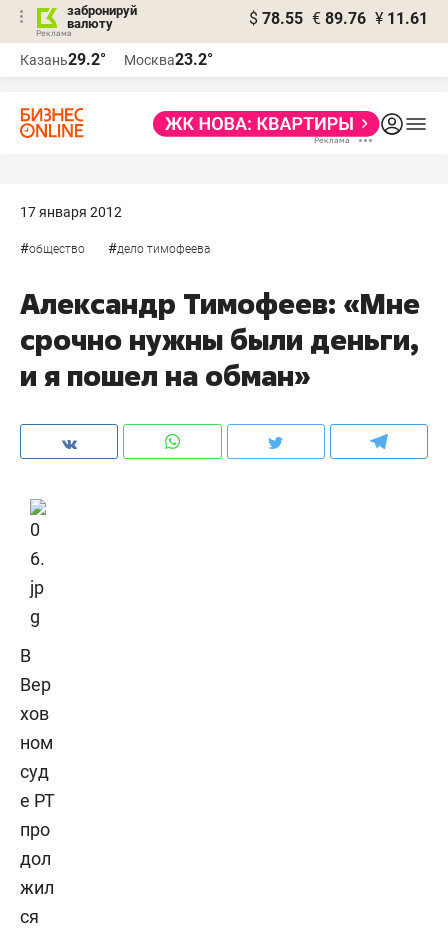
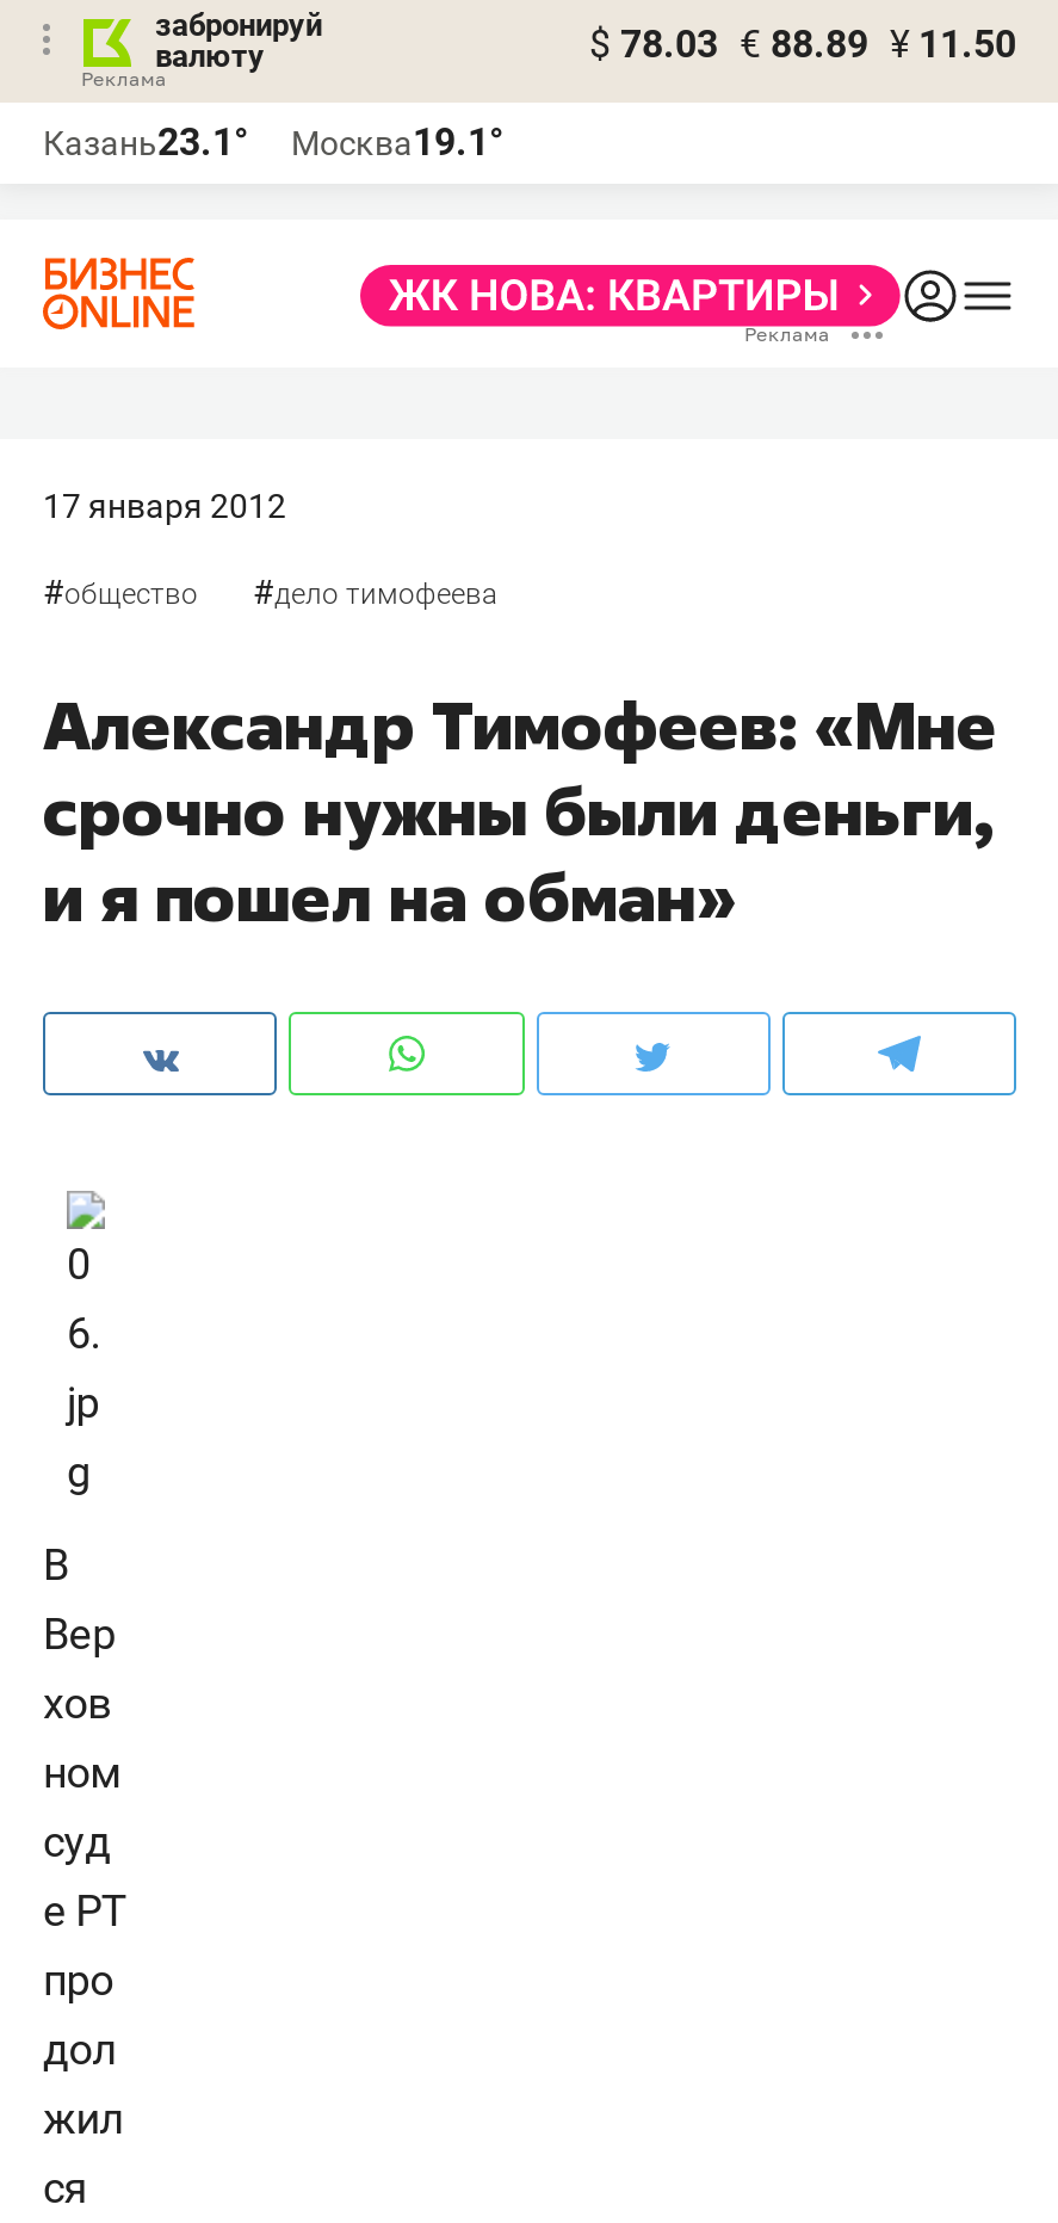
- $ 78.55 € 89.76 ¥ 11.61
+ $ 78.03 € 88.89 ¥ 11.50

- Казань29.2°
+ Казань23.1°

- Москва23.2°
+ Москва19.1°
